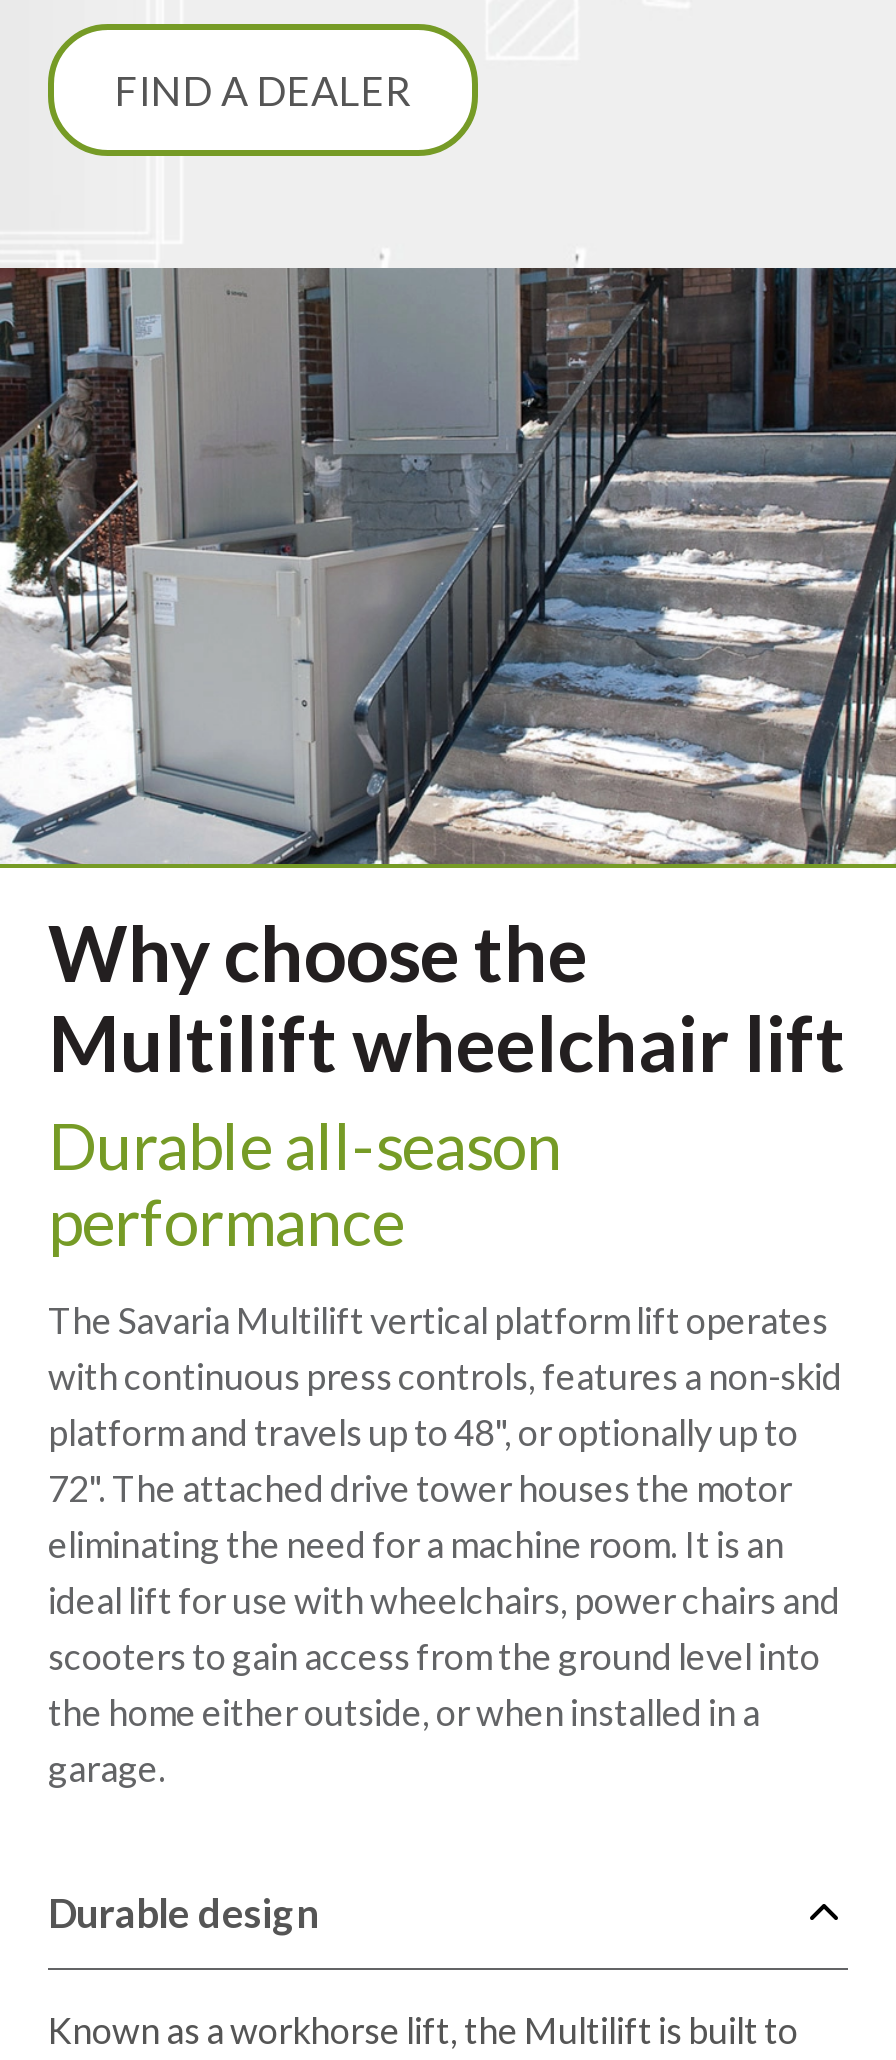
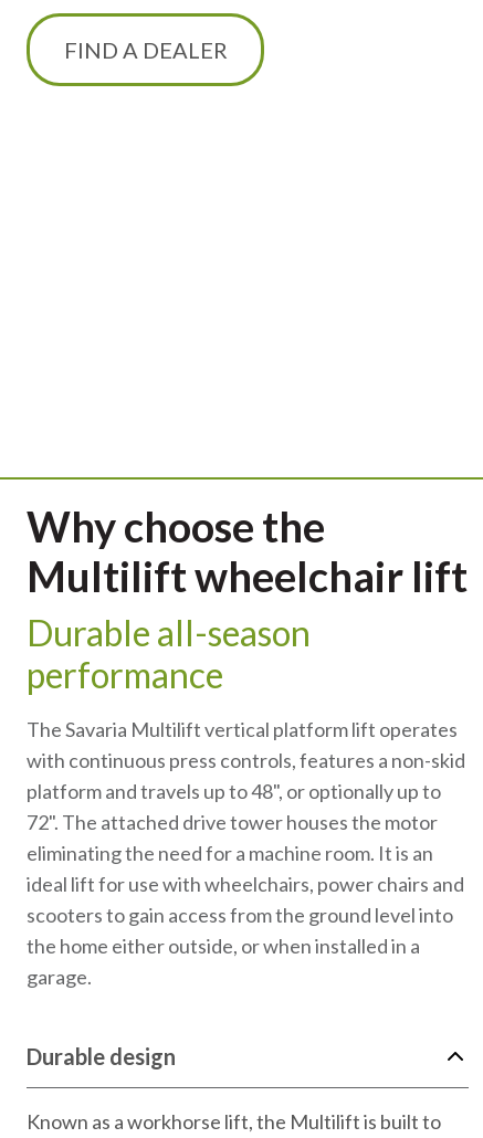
- [image]
